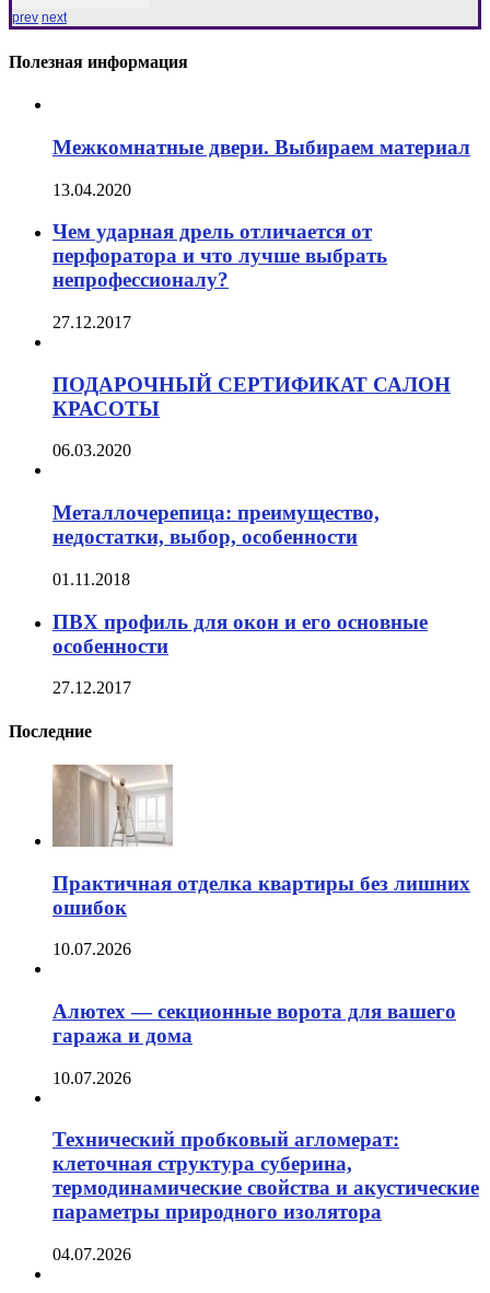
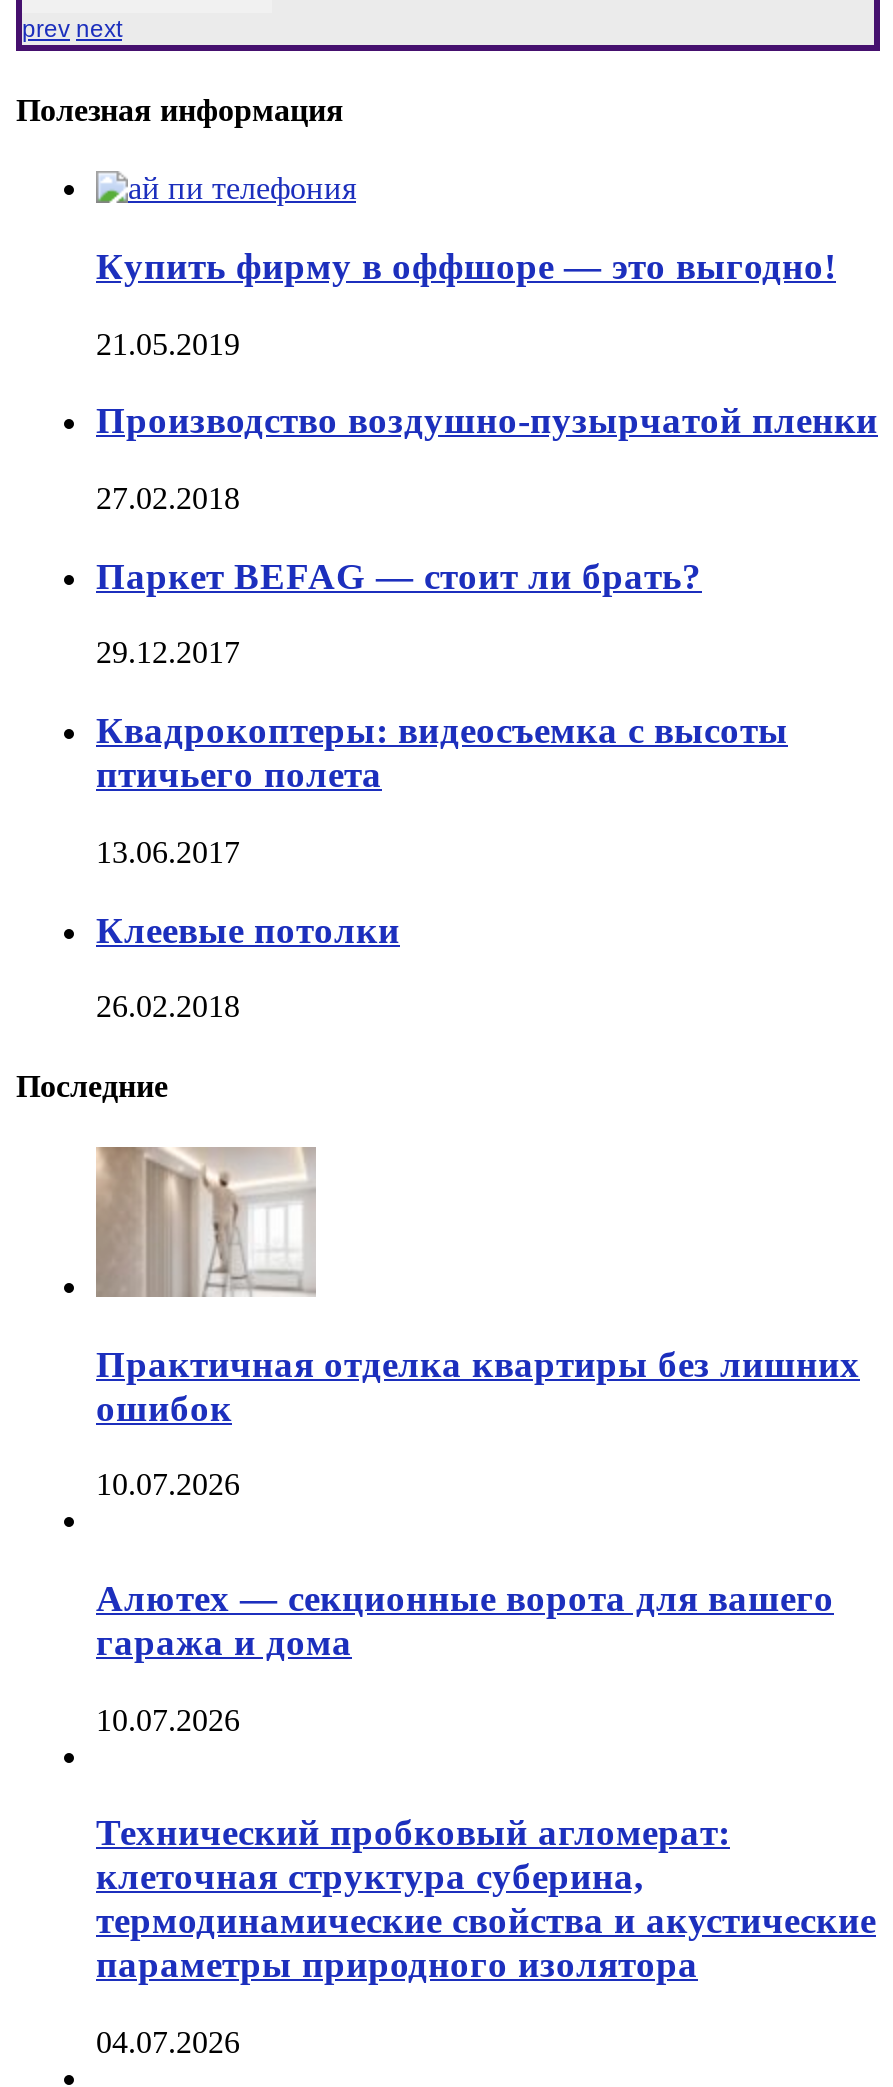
- Межкомнатные двери. Выбираем материал
+ Купить фирму в оффшоре — это выгодно!

- 13.04.2020
+ 21.05.2019

- Чем ударная дрель отличается от
- перфоратора и что лучше выбрать
- непрофессионалу?
+ Производство воздушно-пузырчатой пленки

- 27.12.2017
+ 27.02.2018

- ПОДАРОЧНЫЙ СЕРТИФИКАТ САЛОН
- КРАСОТЫ
+ Паркет BEFAG — стоит ли брать?

- 06.03.2020
+ 29.12.2017

- Металлочерепица: преимущество,
- недостатки, выбор, особенности
+ Квадрокоптеры: видеосъемка с высоты
+ птичьего полета

- 01.11.2018
+ 13.06.2017

- ПВХ профиль для окон и его основные
- особенности
+ Клеевые потолки

- 27.12.2017
+ 26.02.2018
